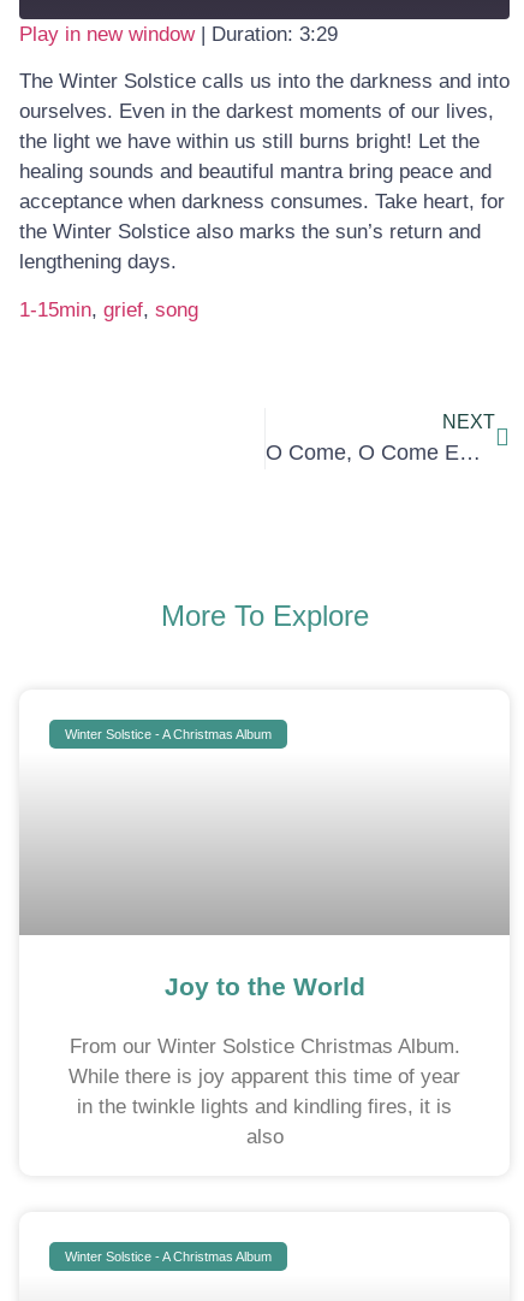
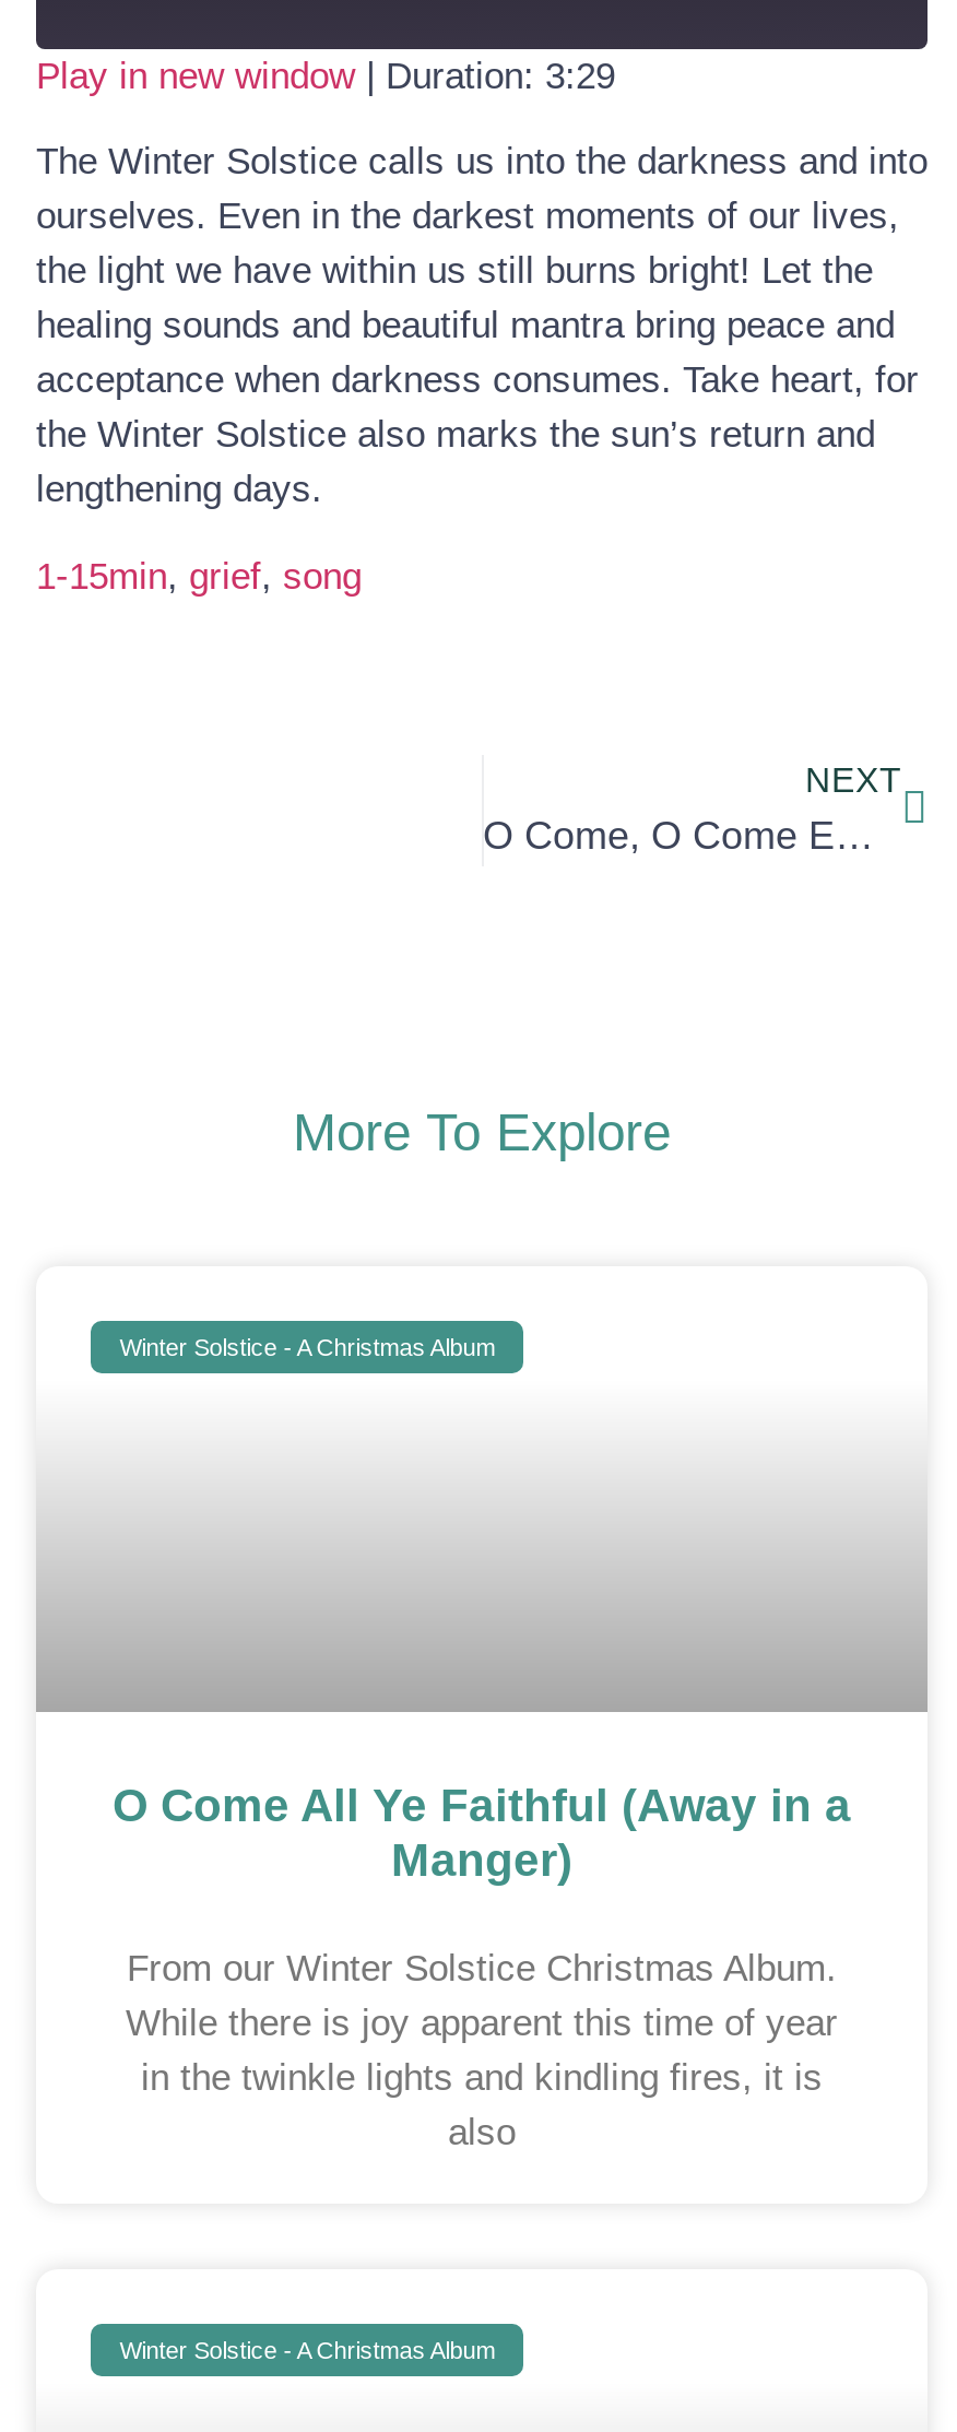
- Joy to the World
+ O Come All Ye Faithful (Away in a
+ Manger)
